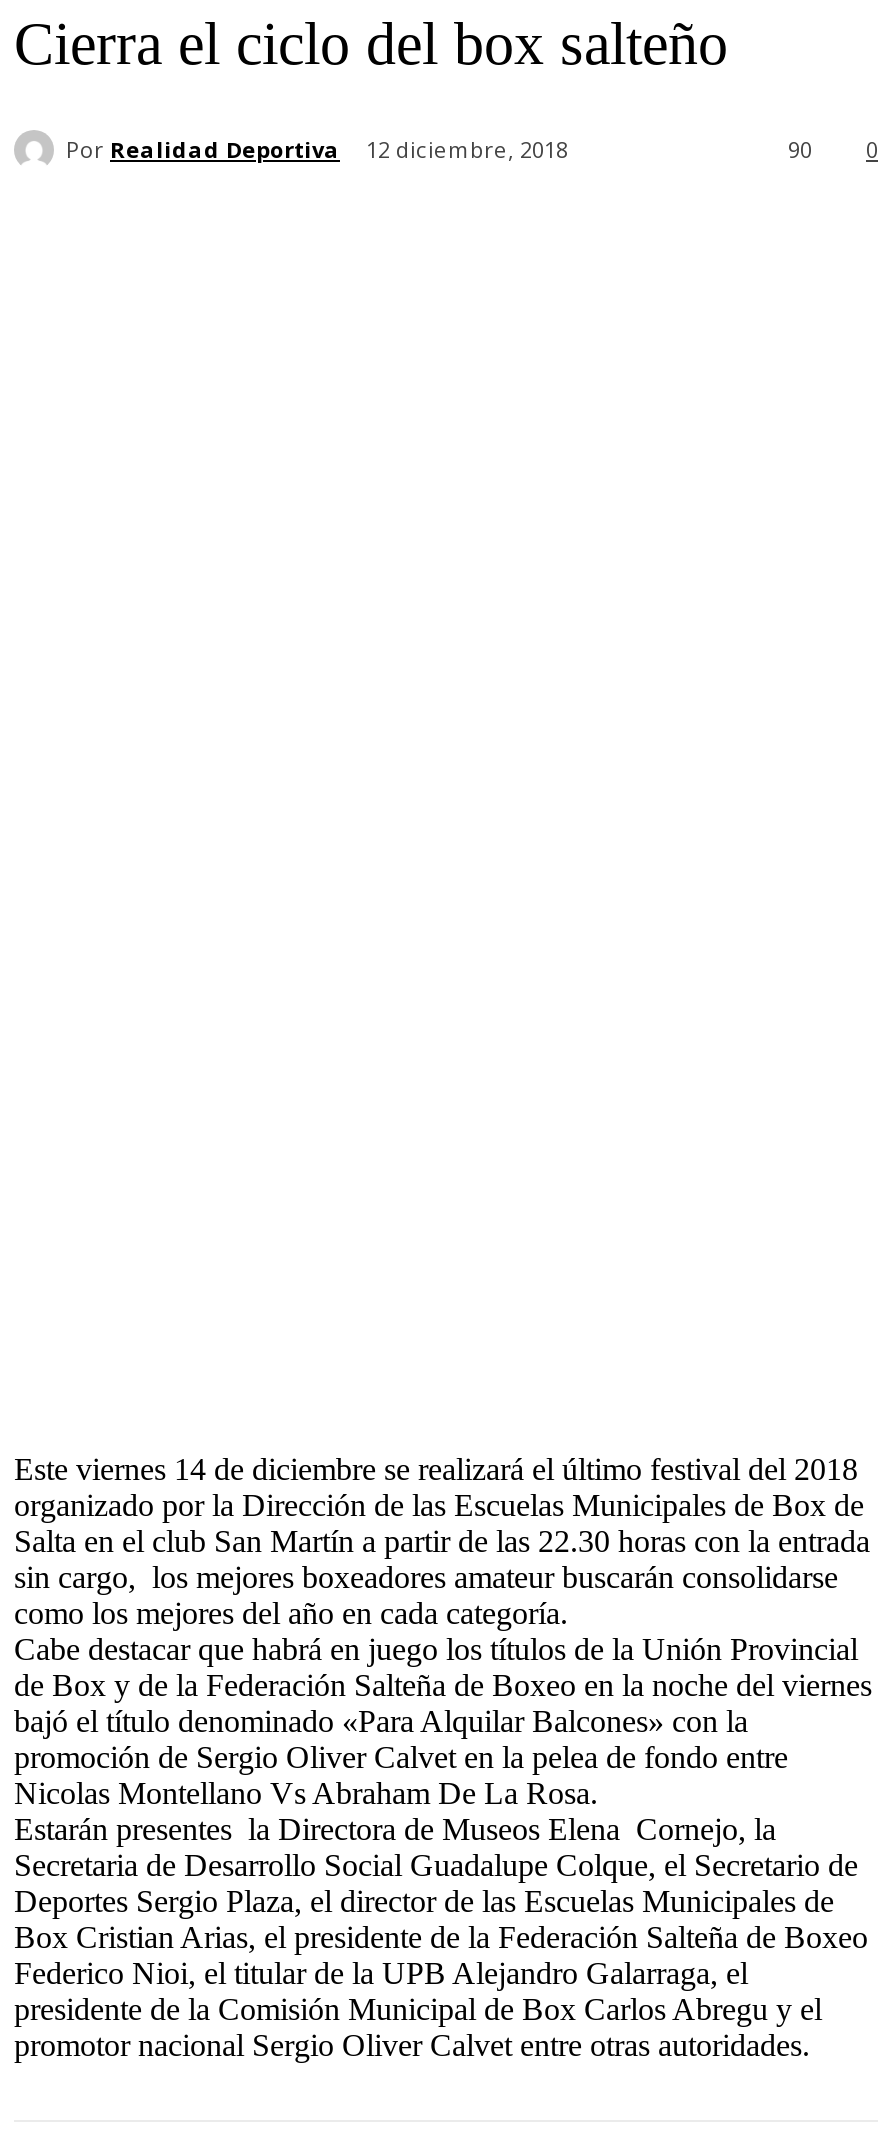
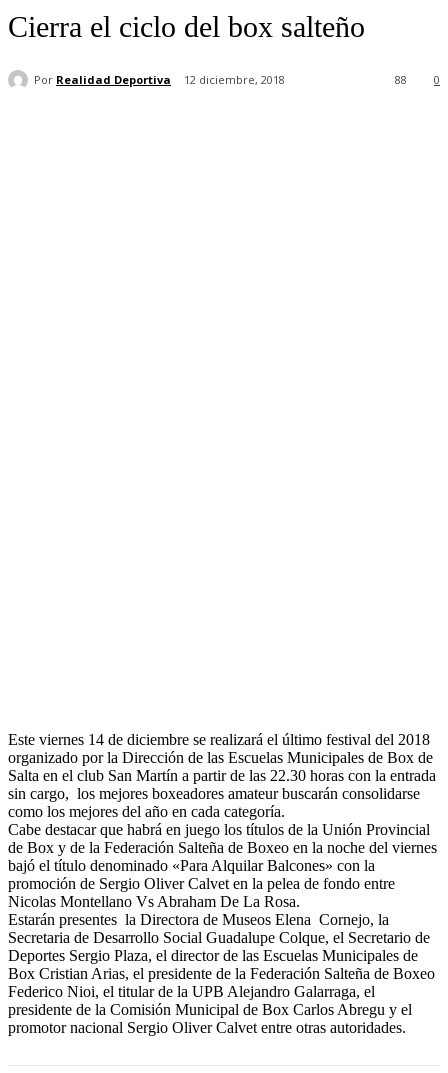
- 90 0
+ 88 0
